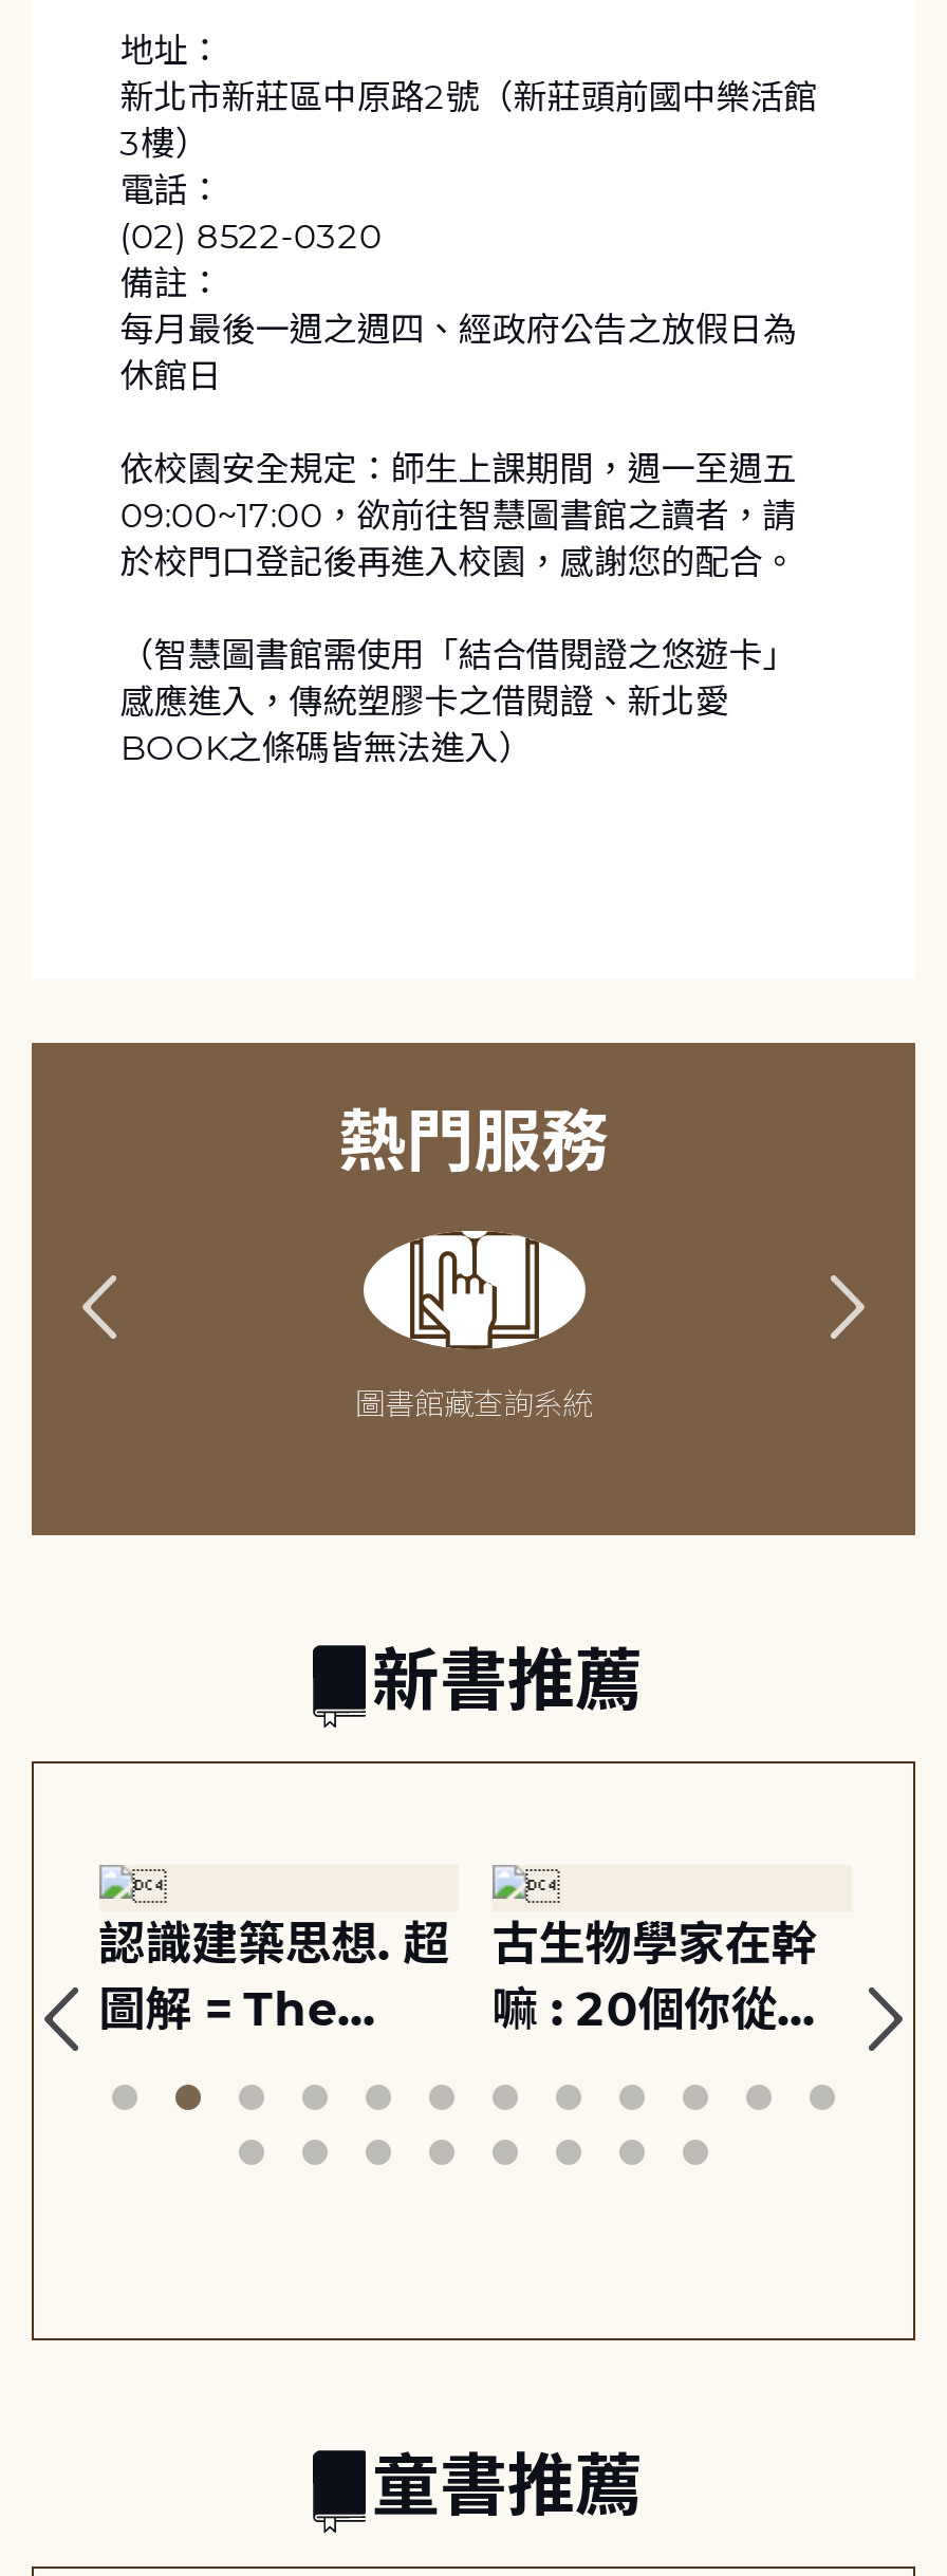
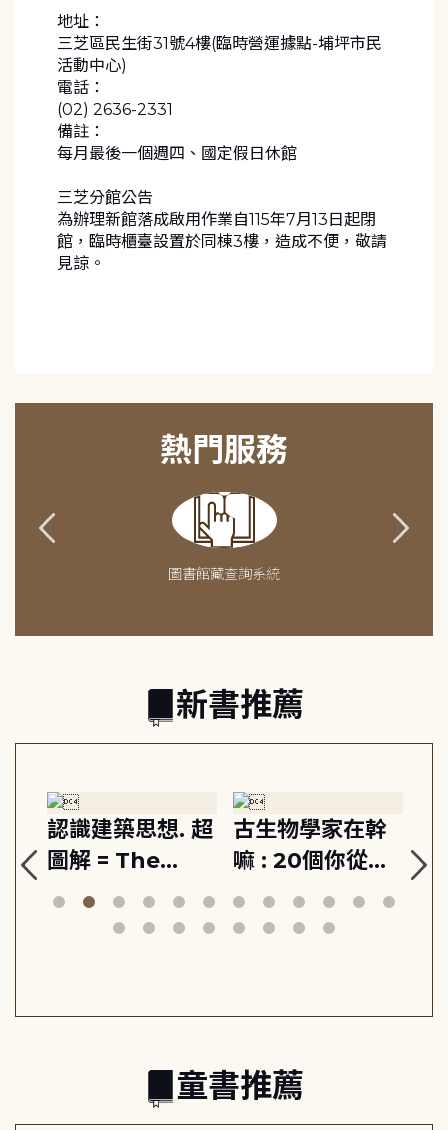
- 新北市新莊區中原路2號（新莊頭前國中樂活館
- 3樓）
+ 三芝區民生街31號4樓(臨時營運據點-埔坪市民
+ 活動中心)

- (02) 8522-0320
+ (02) 2636-2331

- 每月最後一週之週四、經政府公告之放假日為
- 休館日
- 依校園安全規定：師生上課期間，週一至週五
- 09:00~17:00，欲前往智慧圖書館之讀者，請
- 於校門口登記後再進入校園，感謝您的配合。
- （智慧圖書館需使用「結合借閱證之悠遊卡」
- 感應進入，傳統塑膠卡之借閱證、新北愛
- BOOK之條碼皆無法進入）
+ 每月最後一個週四、國定假日休館
+ 三芝分館公告
+ 為辦理新館落成啟用作業自115年7月13日起閉
+ 館，臨時櫃臺設置於同棟3樓，造成不便，敬請
+ 見諒。
